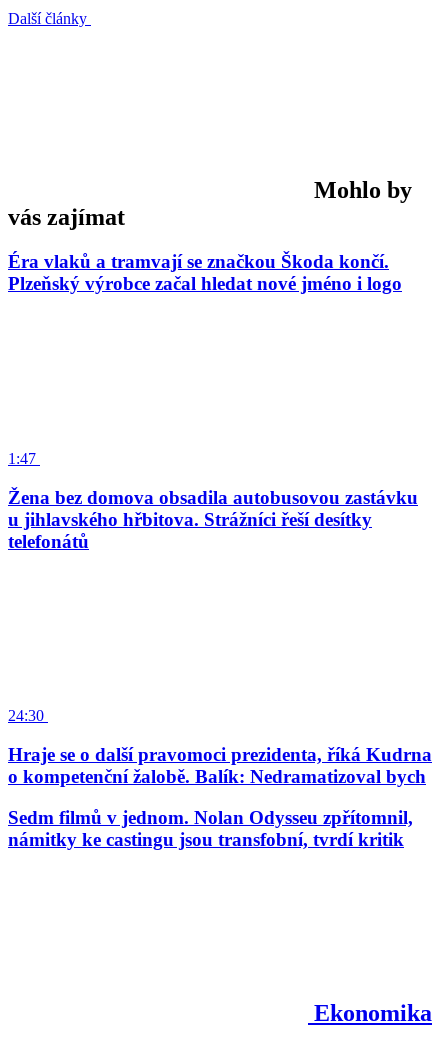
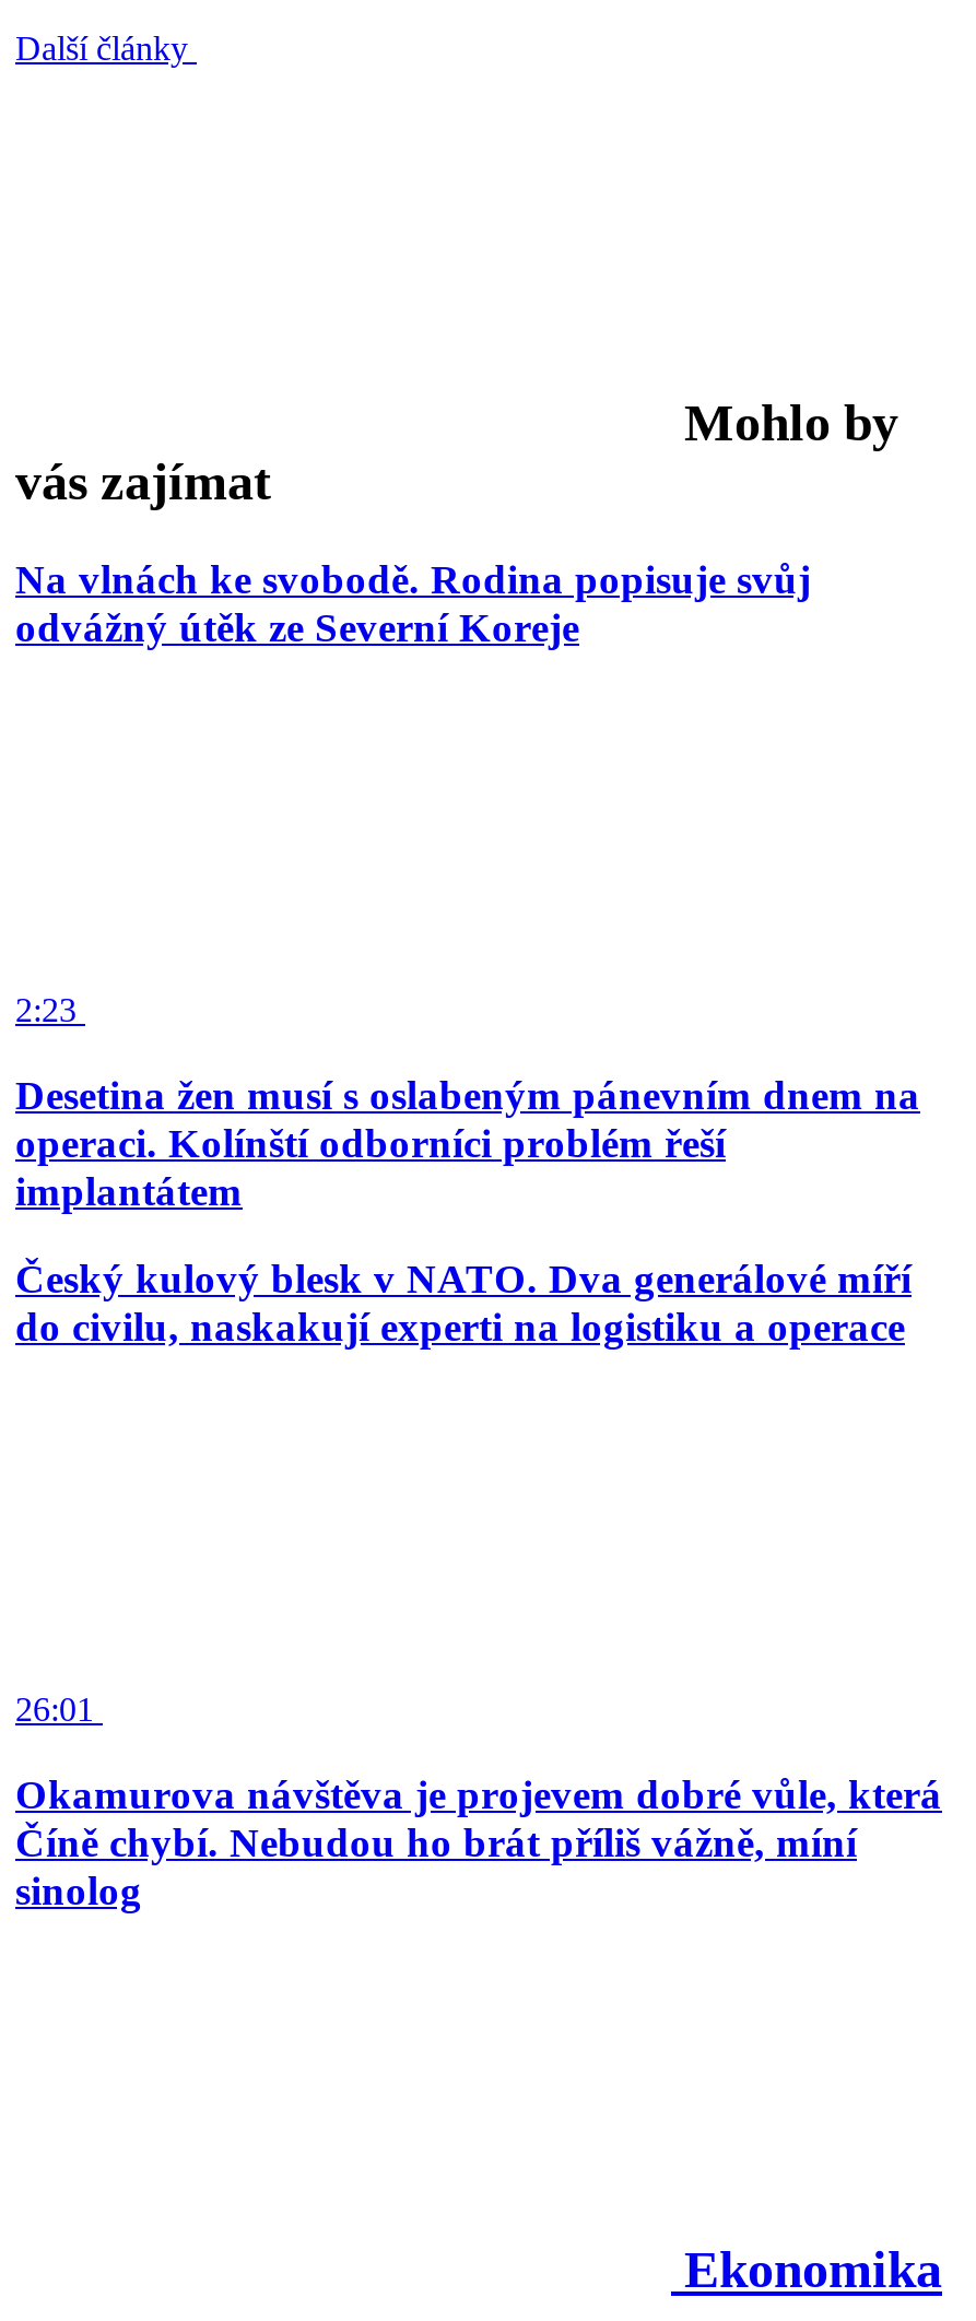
- Éra vlaků a tramvají se značkou Škoda končí.
- Plzeňský výrobce začal hledat nové jméno i logo
+ Na vlnách ke svobodě. Rodina popisuje svůj
+ odvážný útěk ze Severní Koreje

- 1:47
+ 2:23

- Žena bez domova obsadila autobusovou zastávku
- u jihlavského hřbitova. Strážníci řeší desítky
- telefonátů
+ Desetina žen musí s oslabeným pánevním dnem na
+ operaci. Kolínští odborníci problém řeší
+ implantátem

- 24:30
+ Český kulový blesk v NATO. Dva generálové míří
+ do civilu, naskakují experti na logistiku a operace

- Hraje se o další pravomoci prezidenta, říká Kudrna
- o kompetenční žalobě. Balík: Nedramatizoval bych
+ 26:01

- Sedm filmů v jednom. Nolan Odysseu zpřítomnil,
- námitky ke castingu jsou transfobní, tvrdí kritik
+ Okamurova návštěva je projevem dobré vůle, která
+ Číně chybí. Nebudou ho brát příliš vážně, míní
+ sinolog
